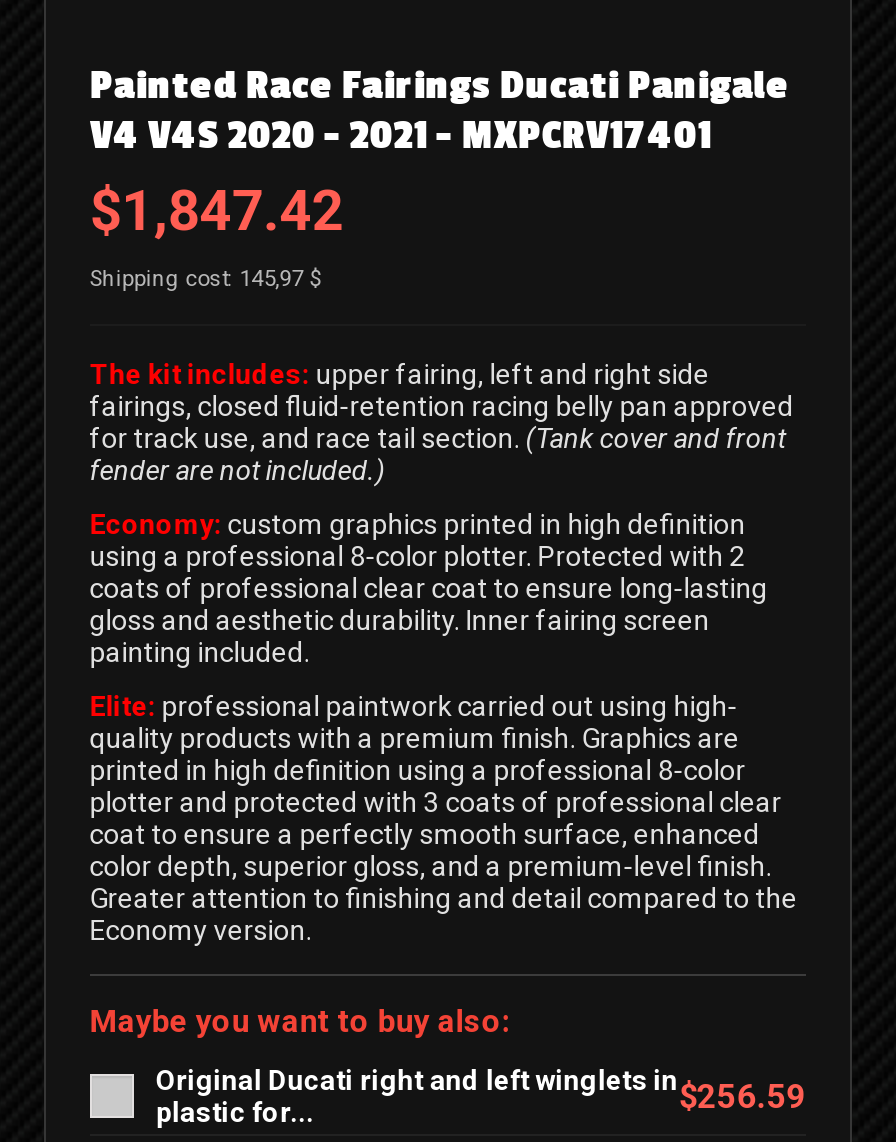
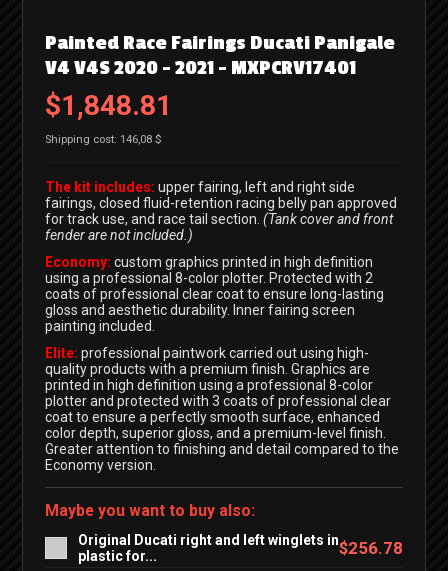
- $1,847.42
+ $1,848.81

- Shipping cost: 145,97 $
+ Shipping cost: 146,08 $

- Original Ducati right and left winglets in $256.59
+ Original Ducati right and left winglets in $256.78
